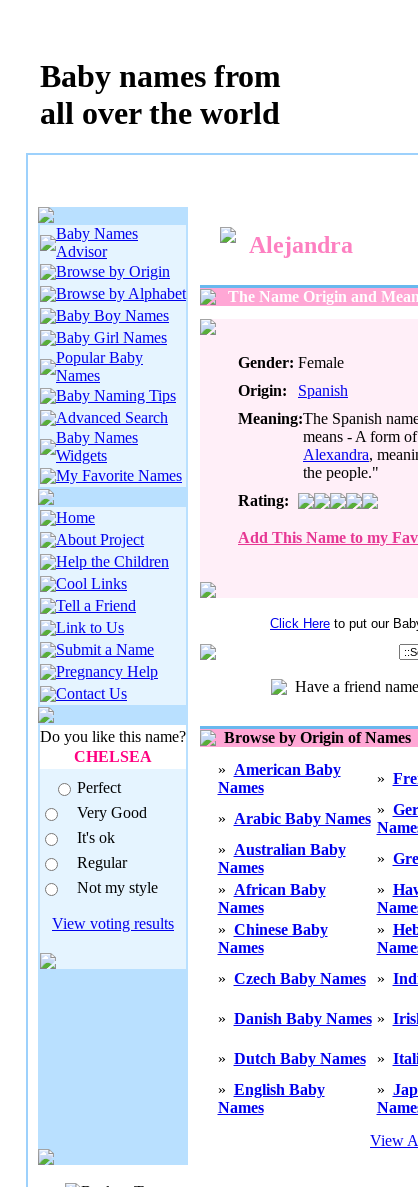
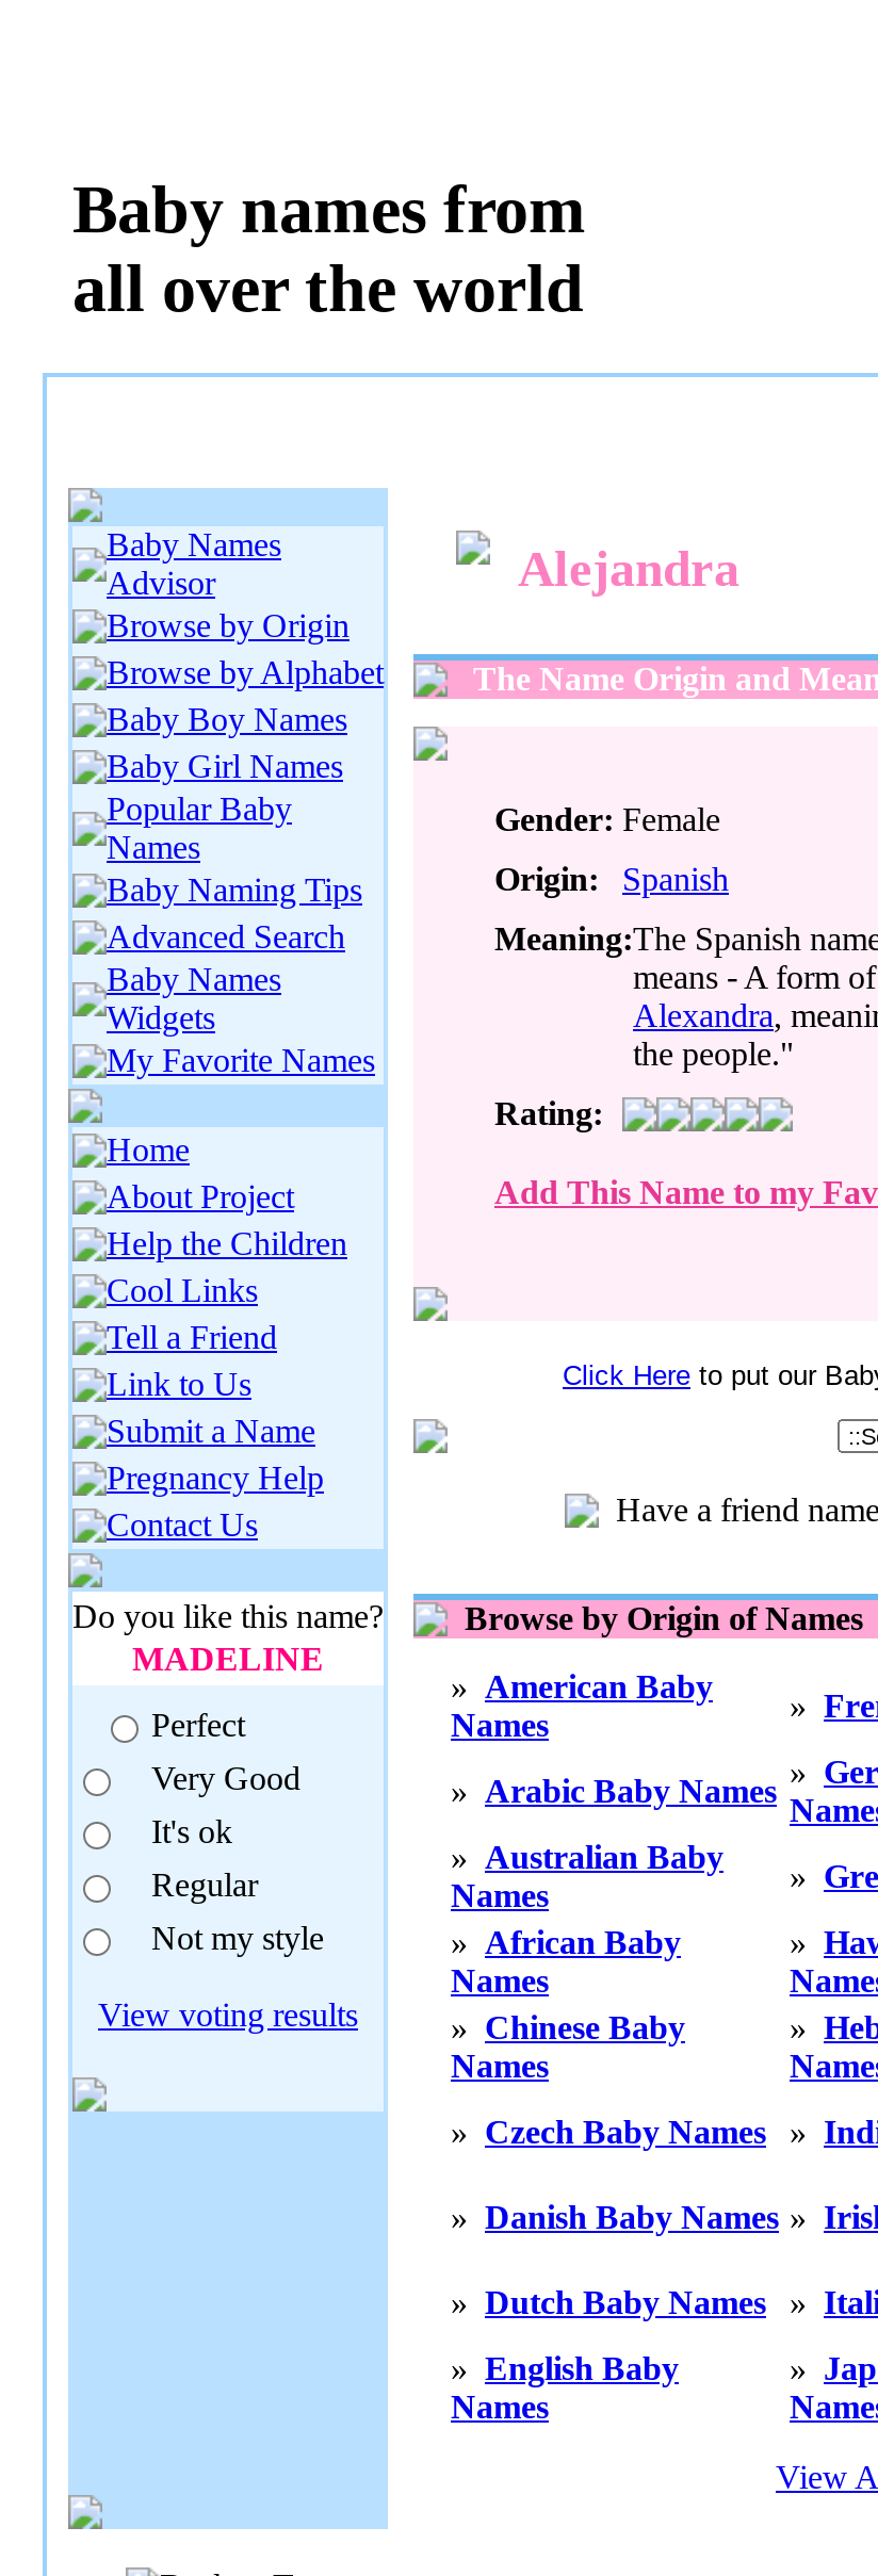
- CHELSEA
+ MADELINE
